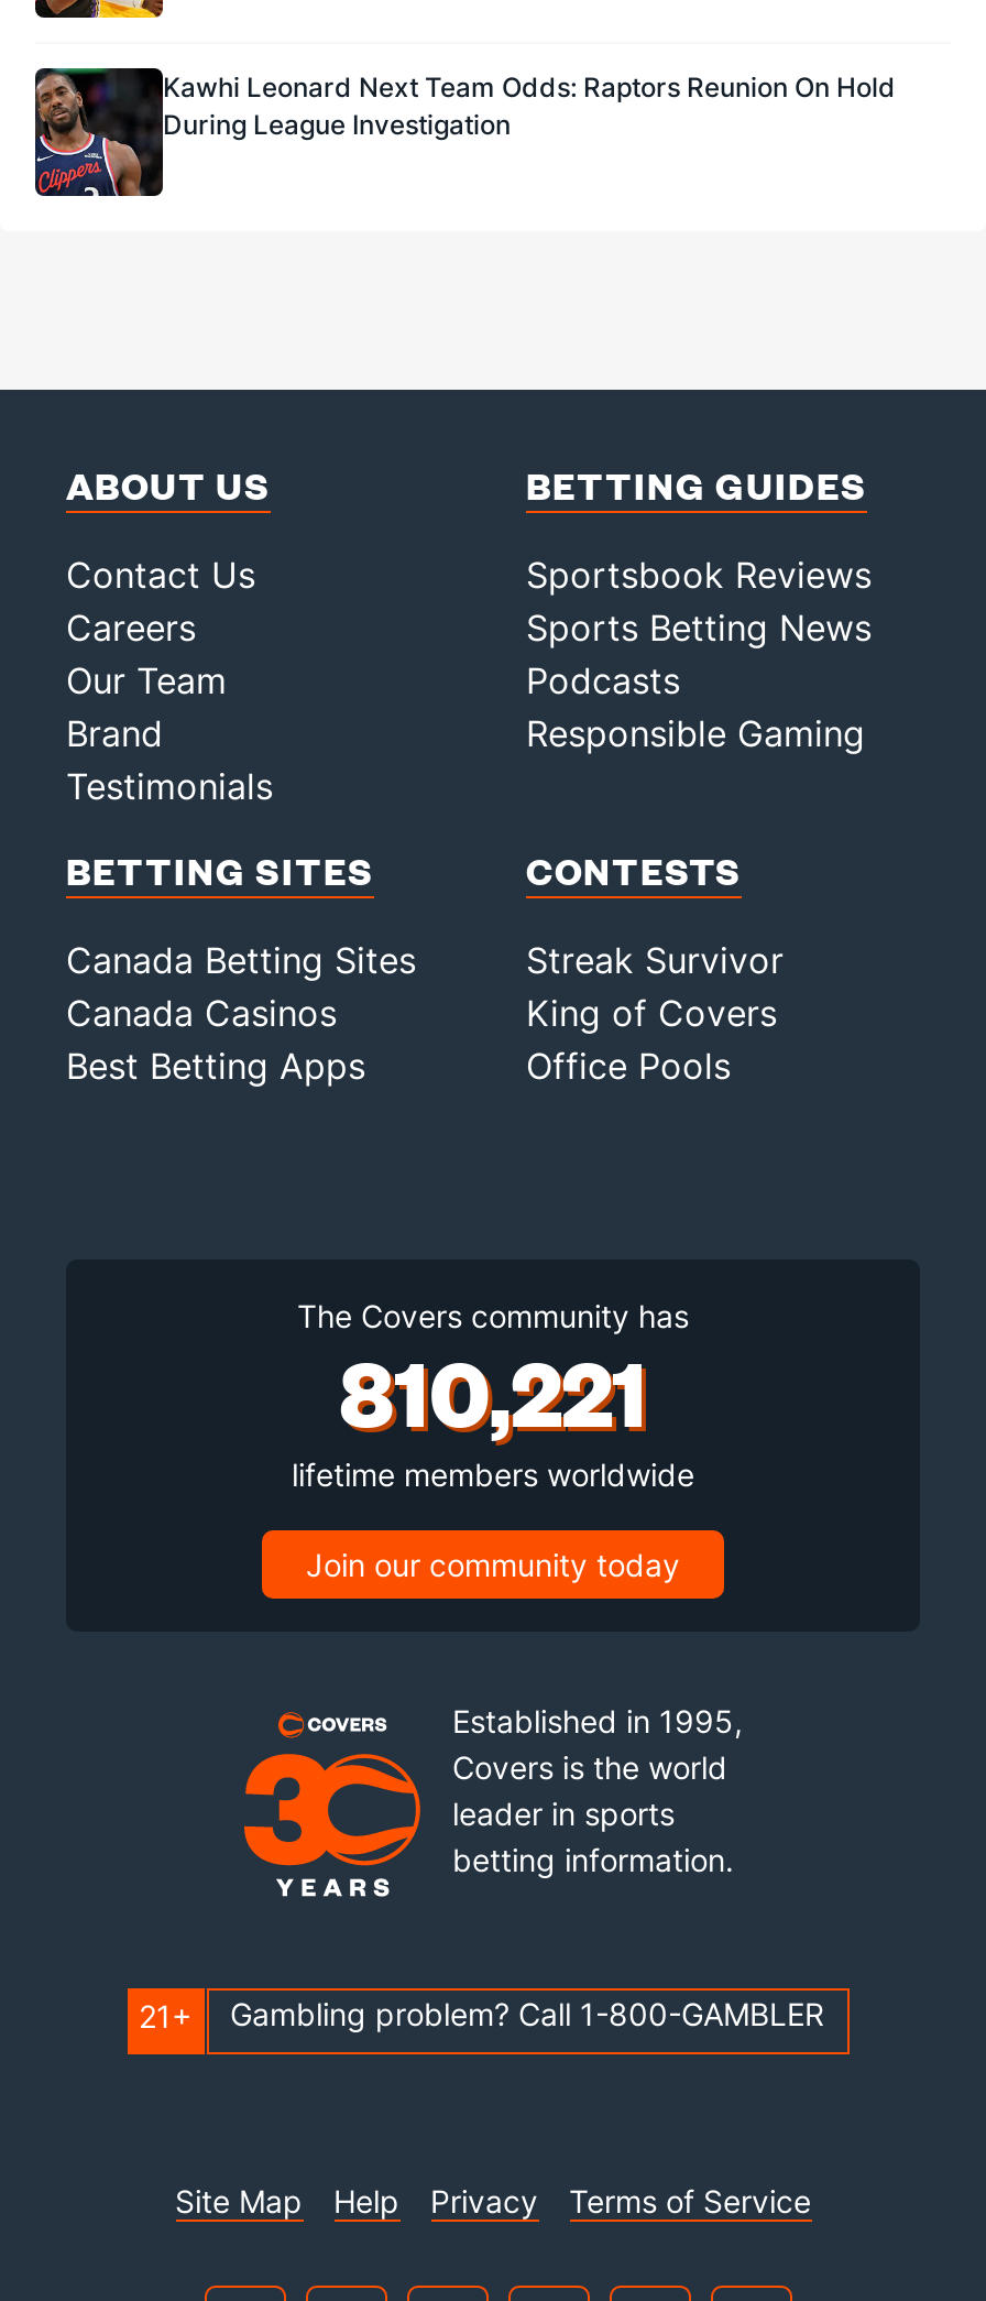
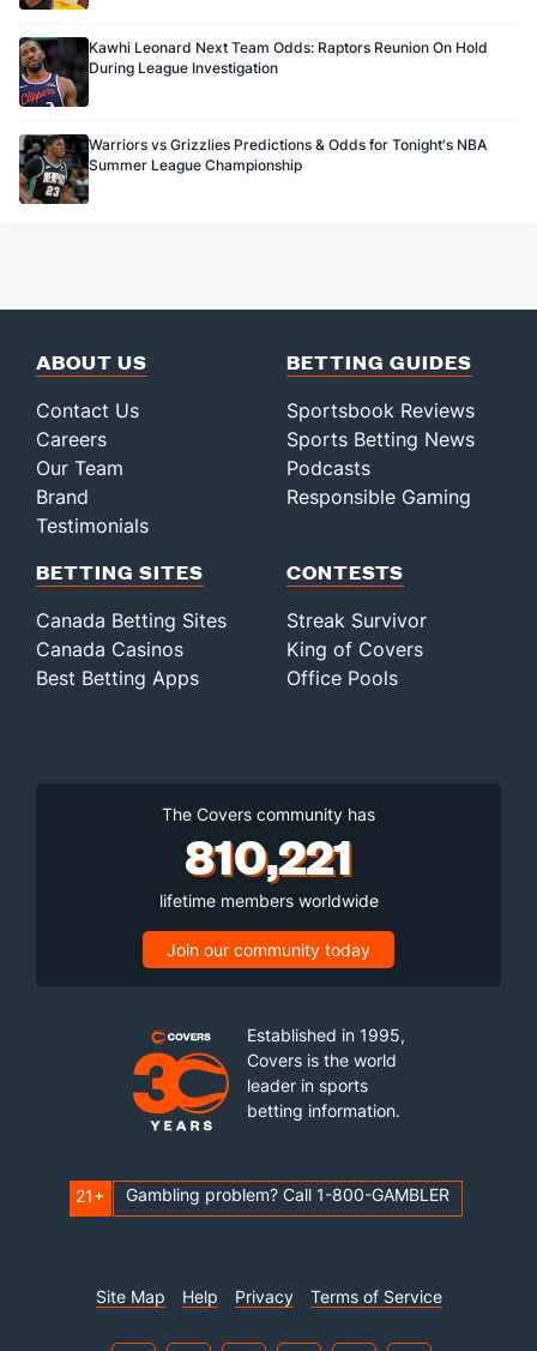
+ [image]
+ Warriors vs Grizzlies Predictions & Odds for Tonight's NBA
+ Summer League Championship
